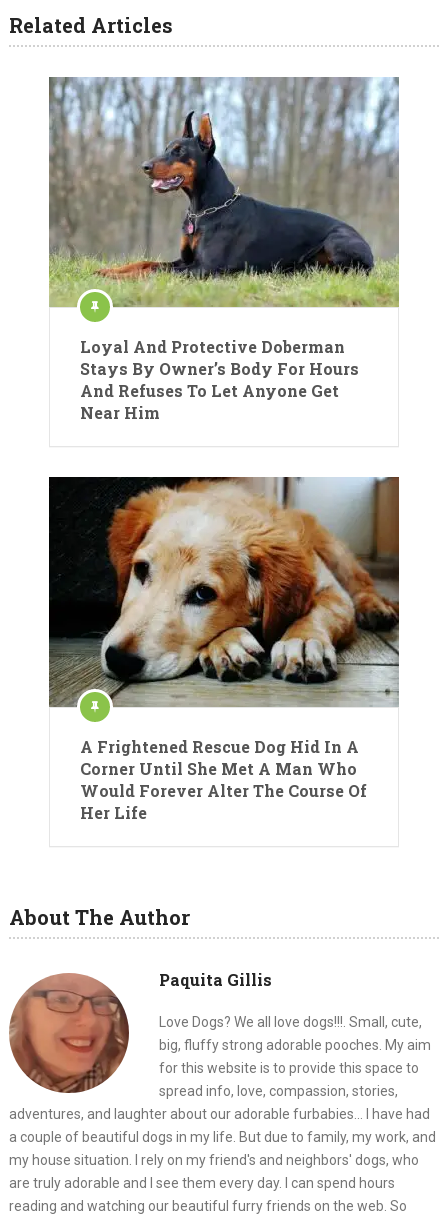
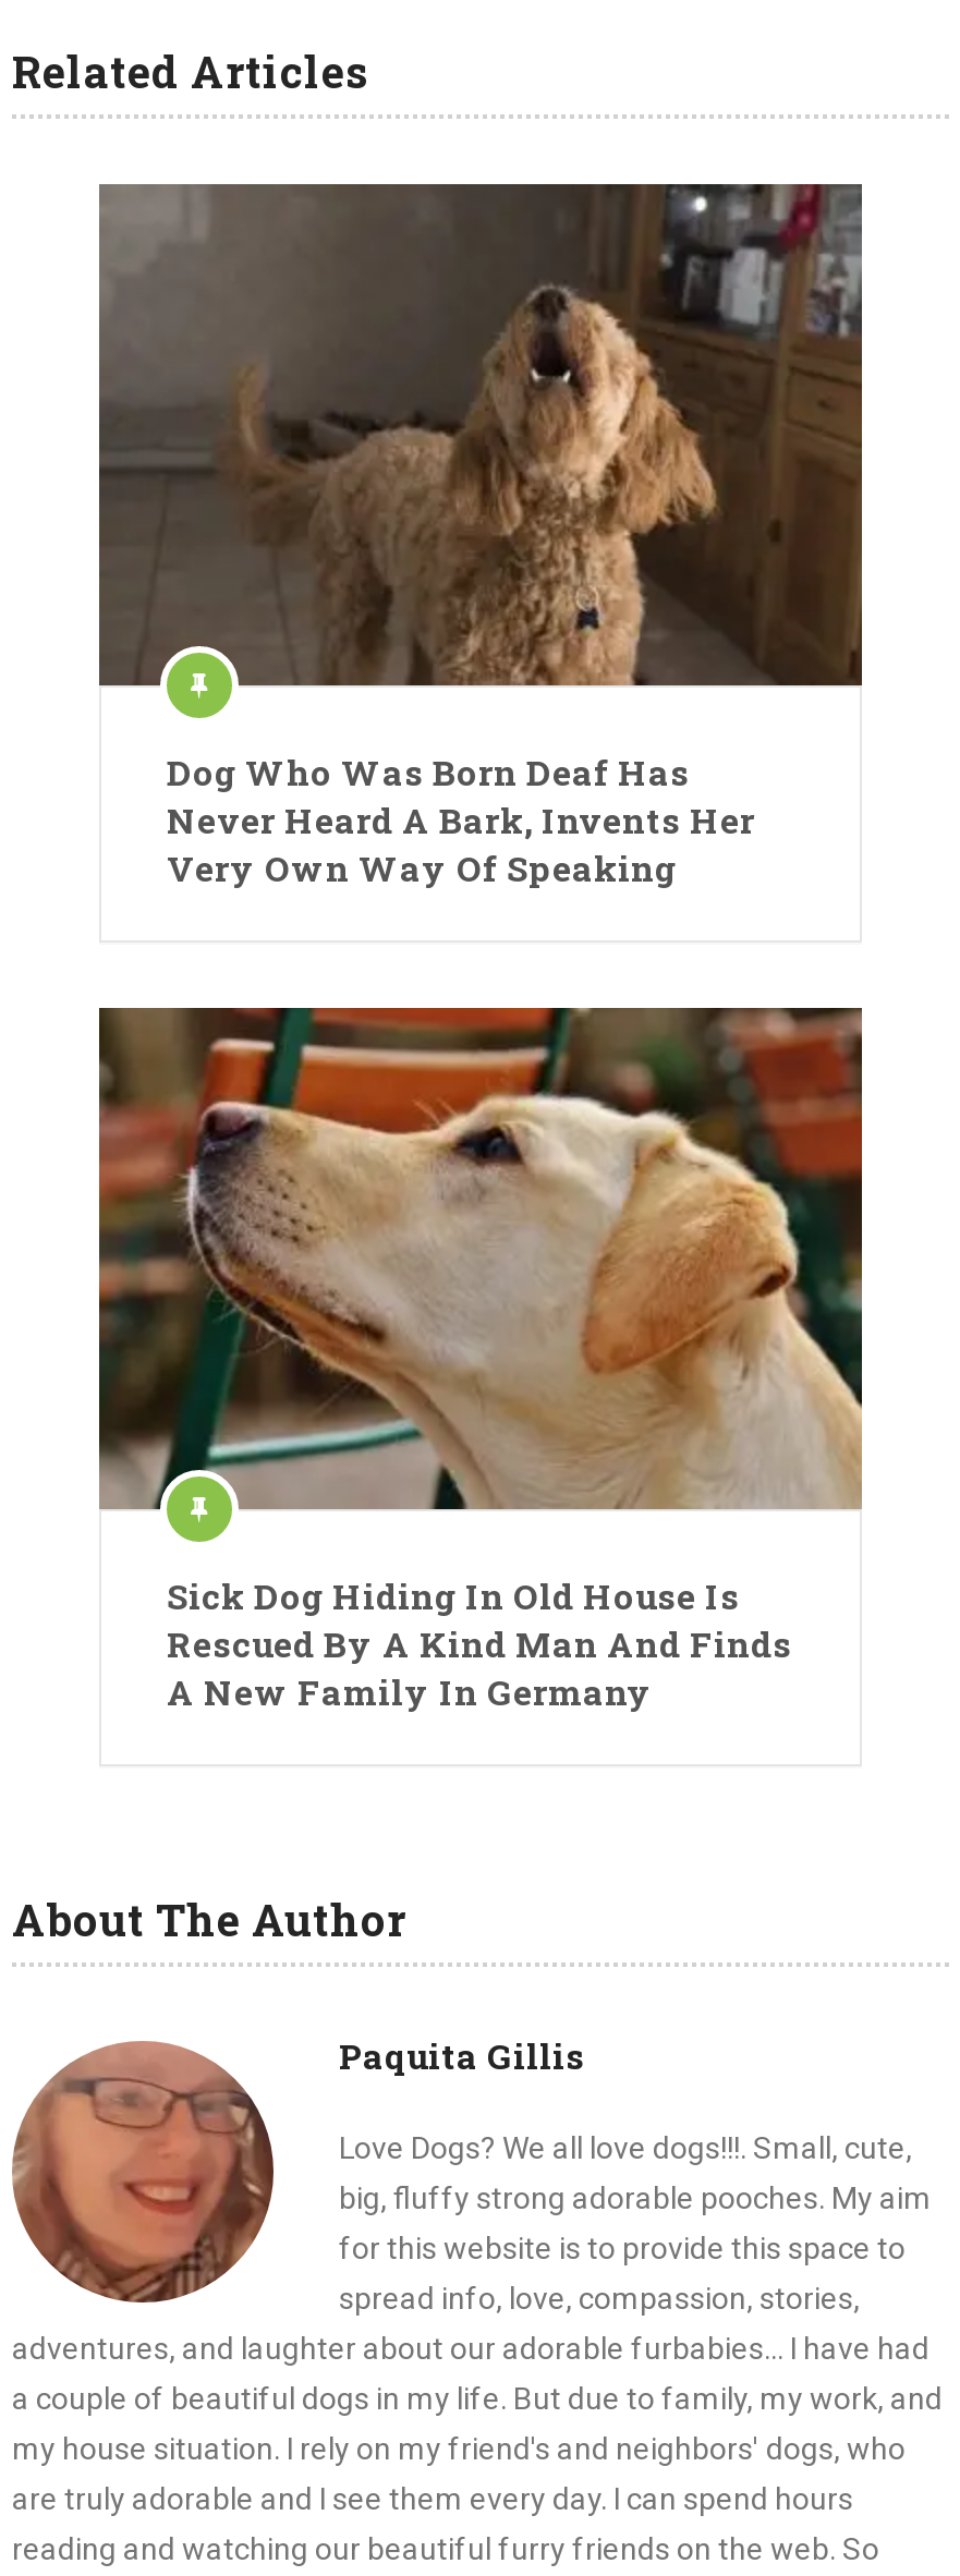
- [image]
- Loyal And Protective Doberman
- Stays By Owner’s Body For Hours
- And Refuses To Let Anyone Get
- Near Him
+ [image]
+ Dog Who Was Born Deaf Has
+ Never Heard A Bark, Invents Her
+ Very Own Way Of Speaking

- [image]
- A Frightened Rescue Dog Hid In A
- Corner Until She Met A Man Who
- Would Forever Alter The Course Of
- Her Life
+ [image]
+ Sick Dog Hiding In Old House Is
+ Rescued By A Kind Man And Finds
+ A New Family In Germany
